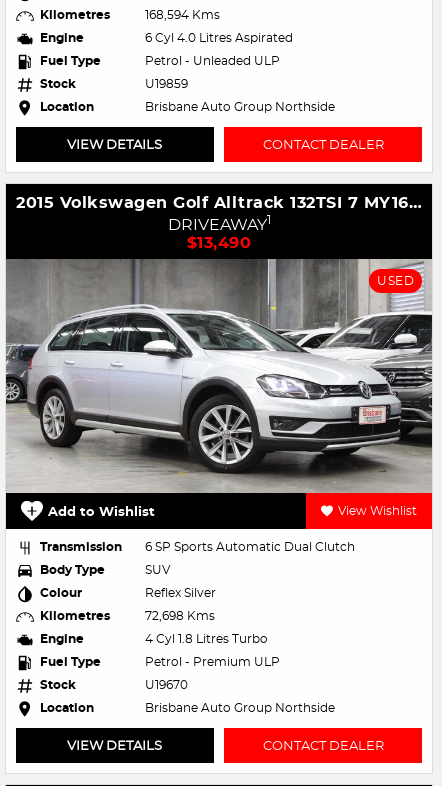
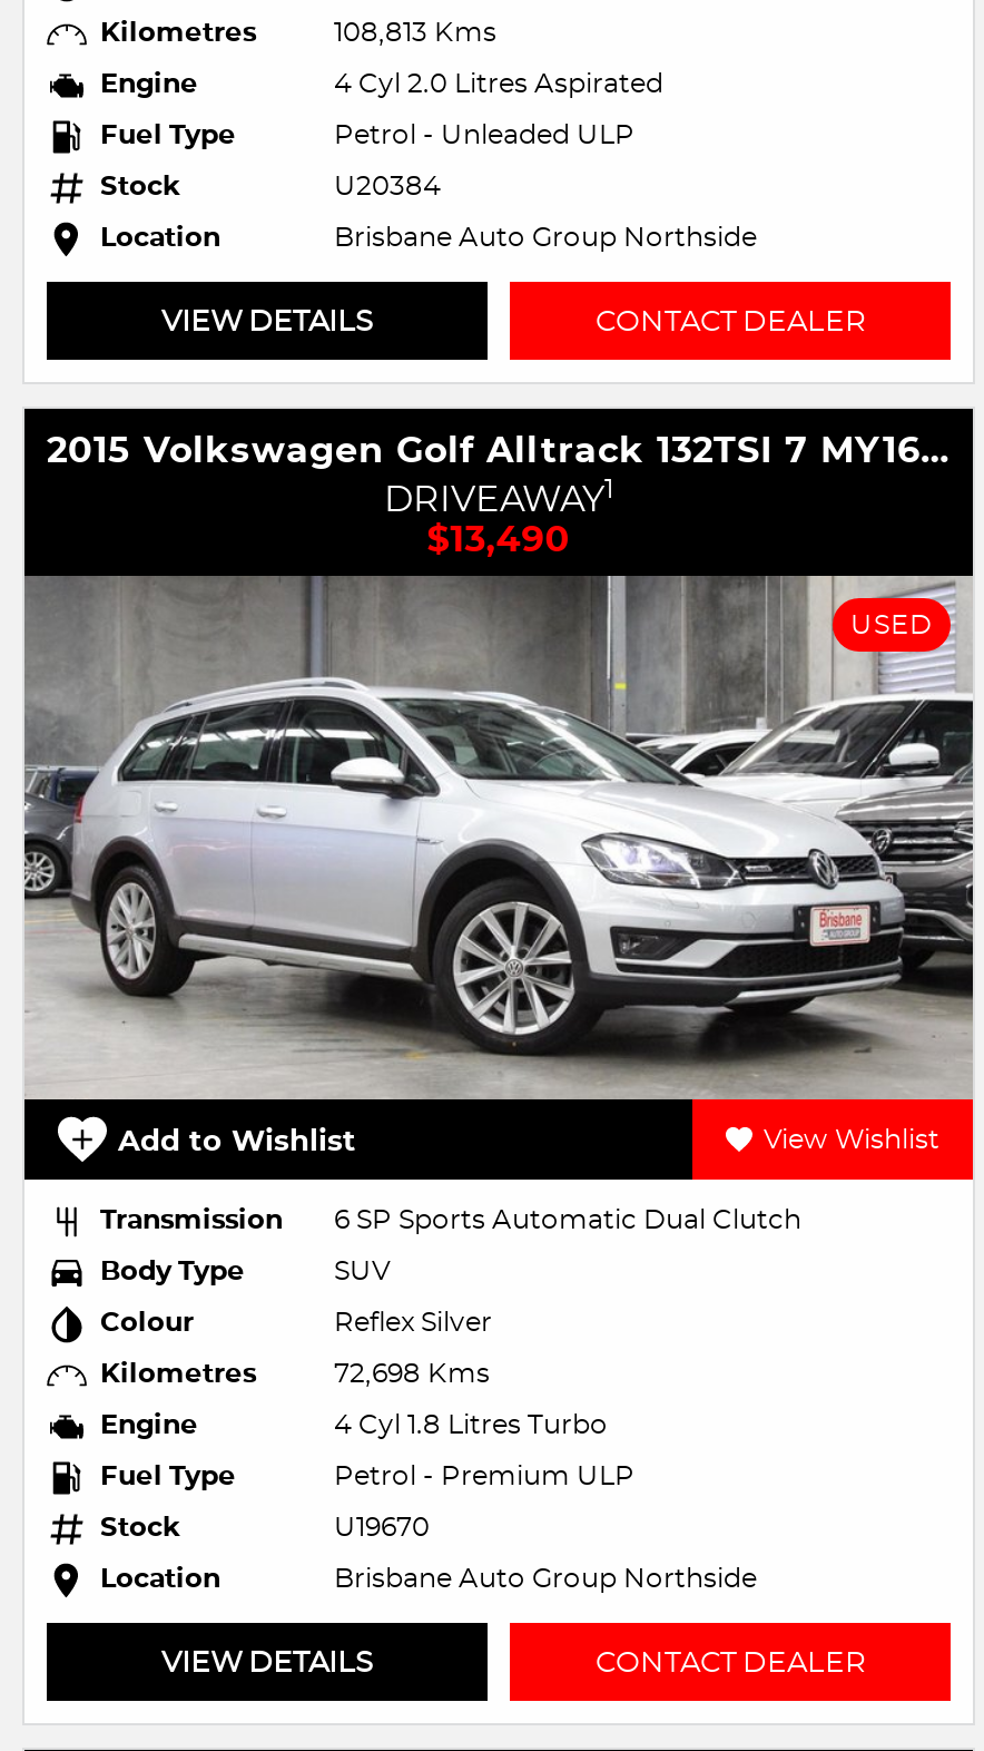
- 168,594 Kms
+ 108,813 Kms

- 6 Cyl 4.0 Litres Aspirated
+ 4 Cyl 2.0 Litres Aspirated

- U19859
+ U20384
